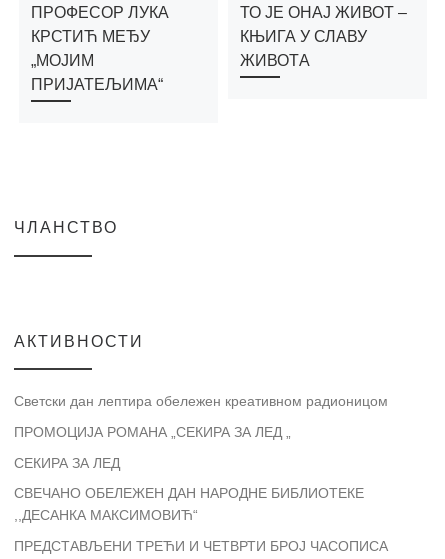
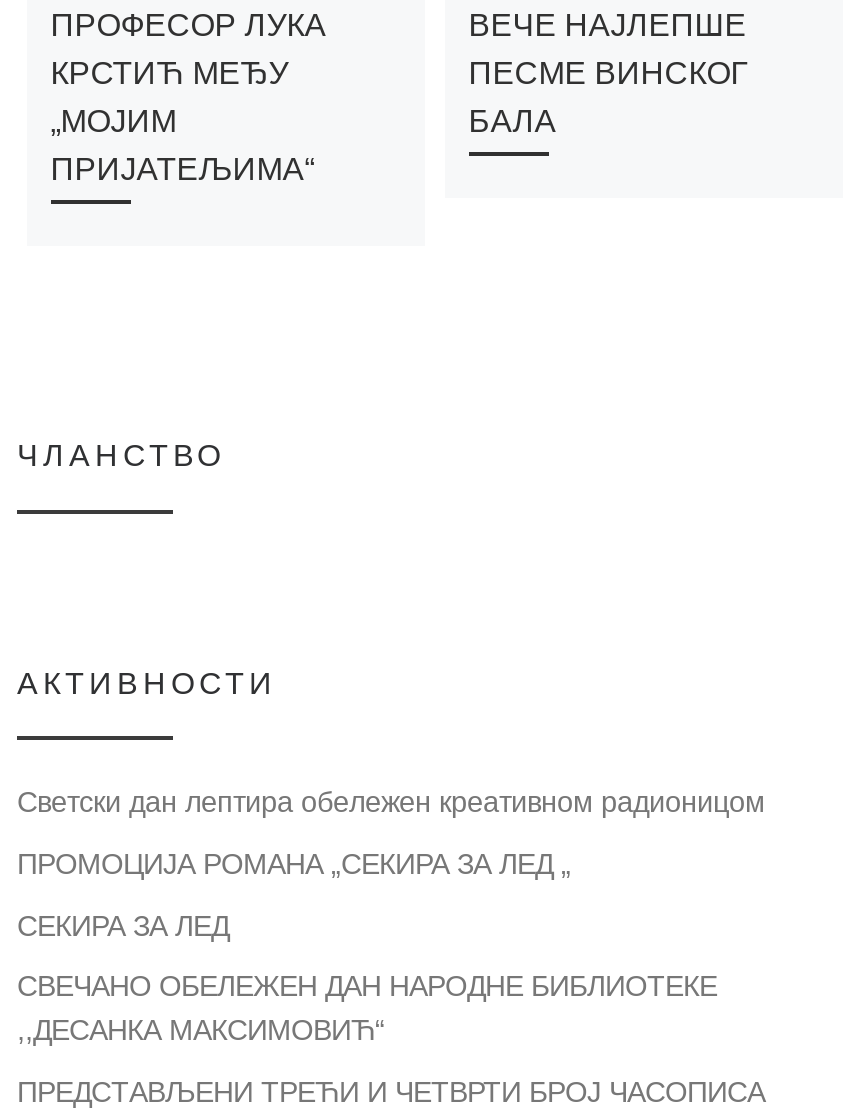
- ТО ЈЕ ОНАЈ ЖИВОТ –
- КЊИГА У СЛАВУ
- ЖИВОТA
+ ВЕЧЕ НАЈЛЕПШЕ
+ ПЕСМЕ ВИНСКОГ
+ БАЛА
